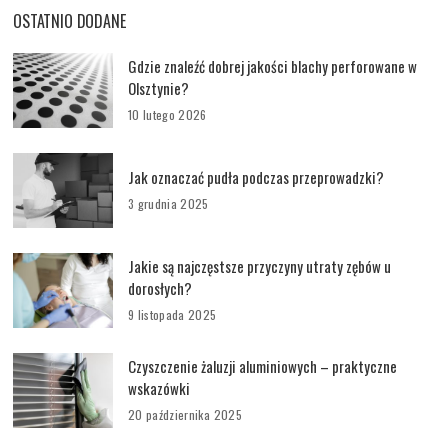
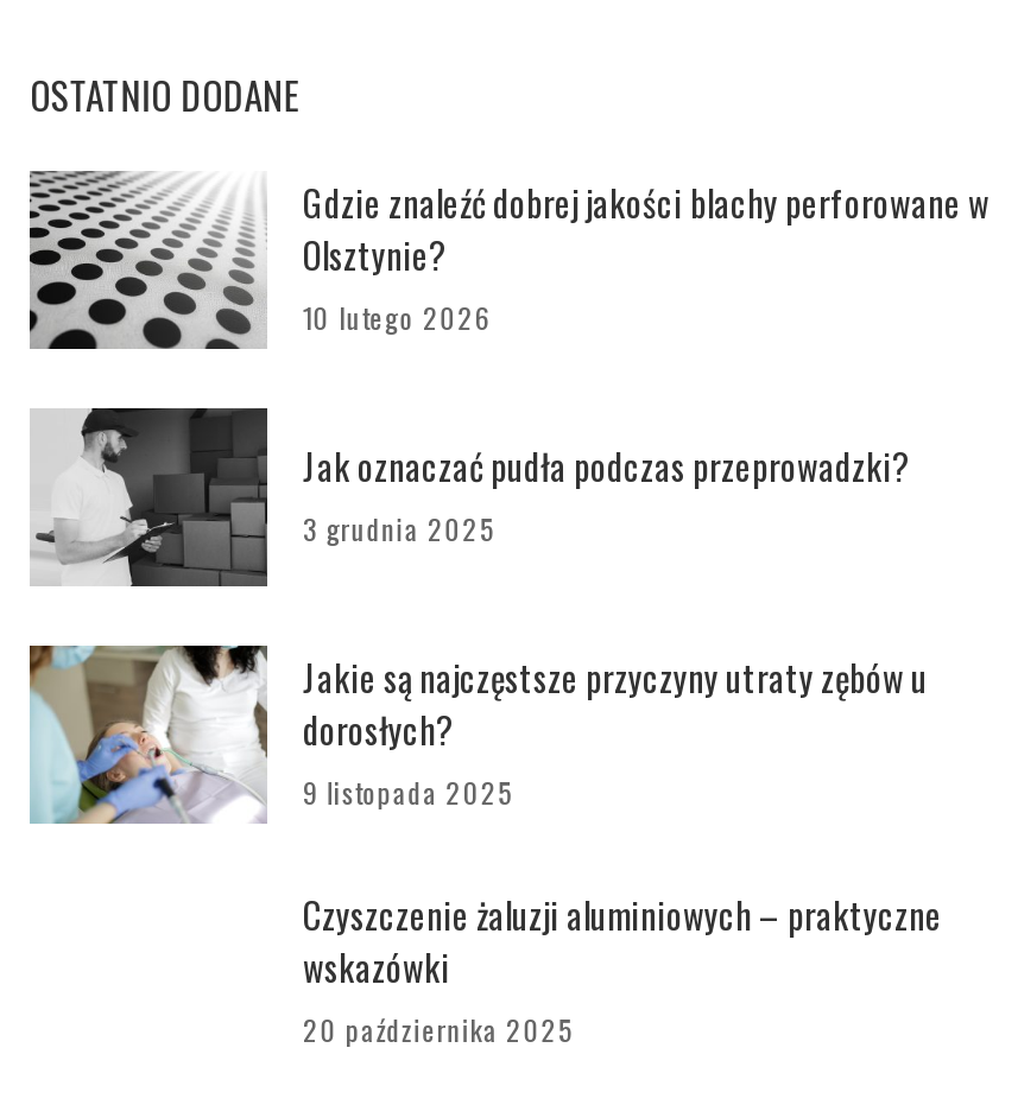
- [image]
